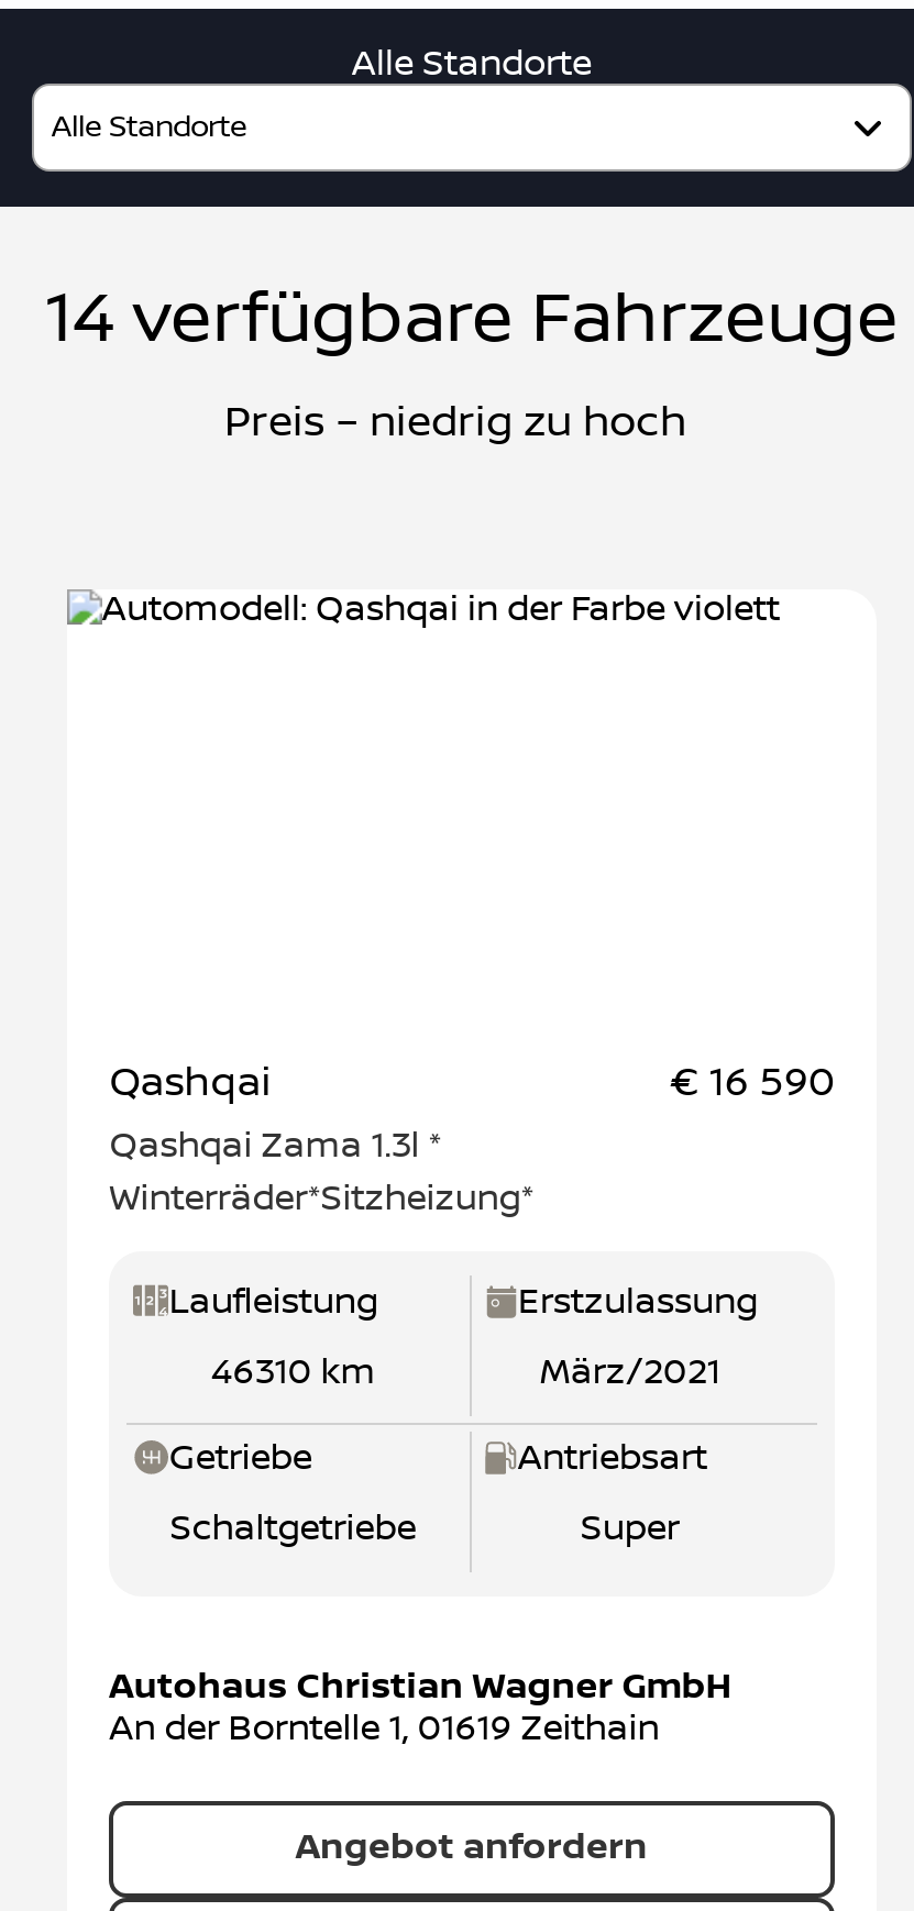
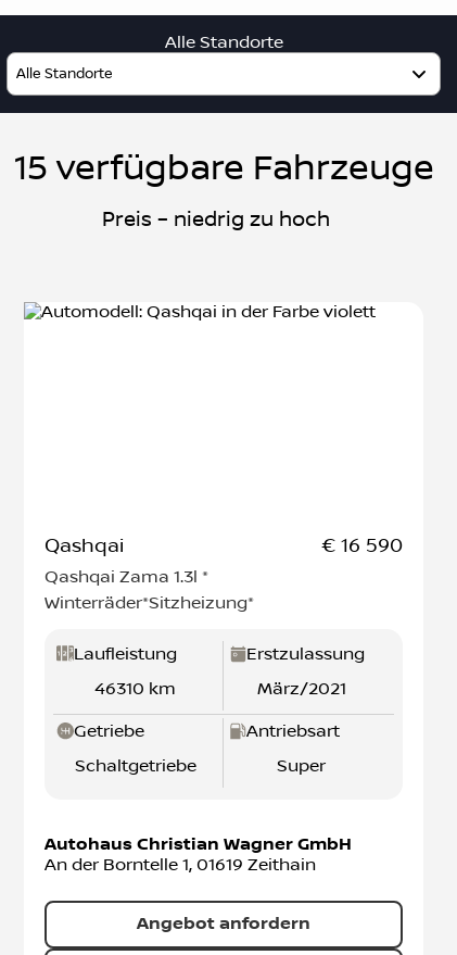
- 14 verfügbare Fahrzeuge
+ 15 verfügbare Fahrzeuge
